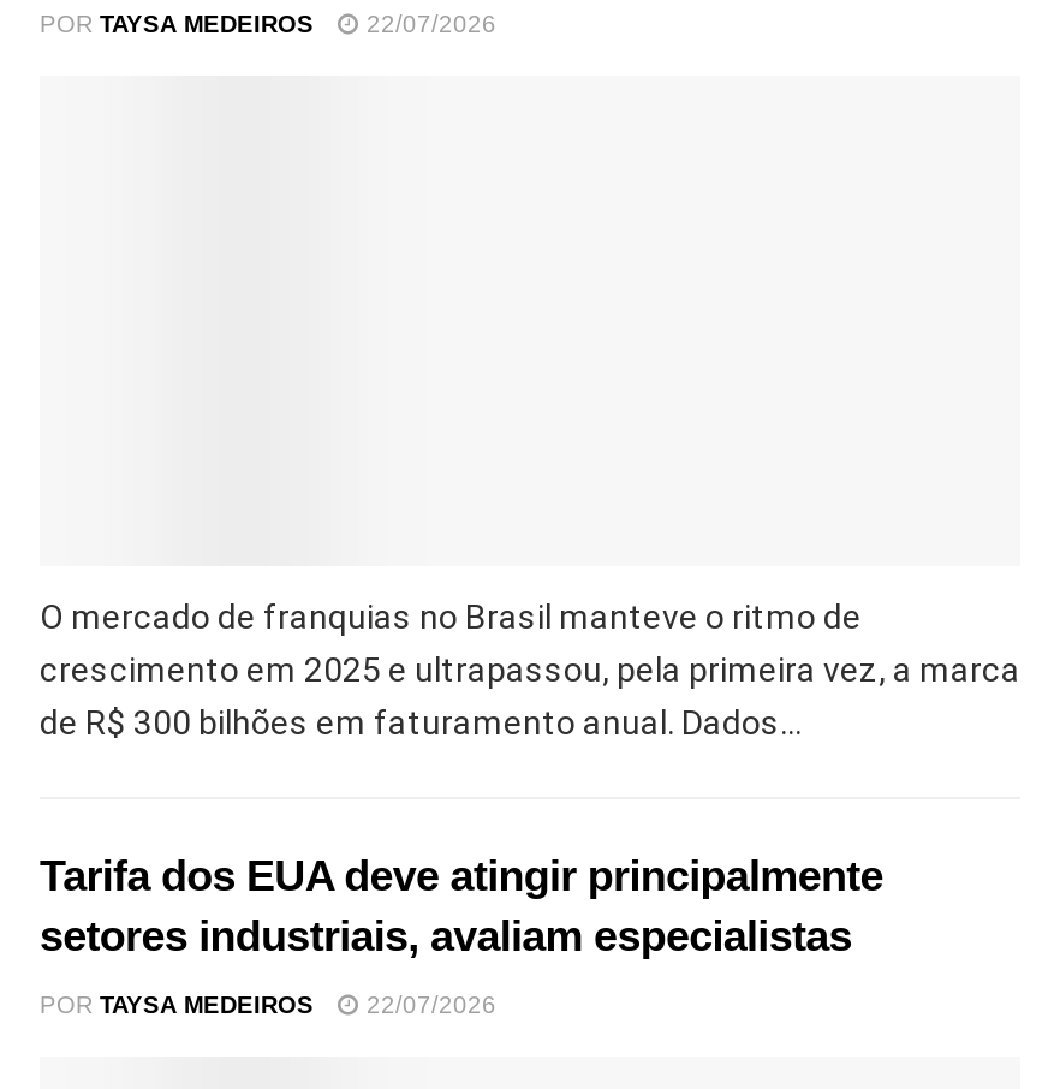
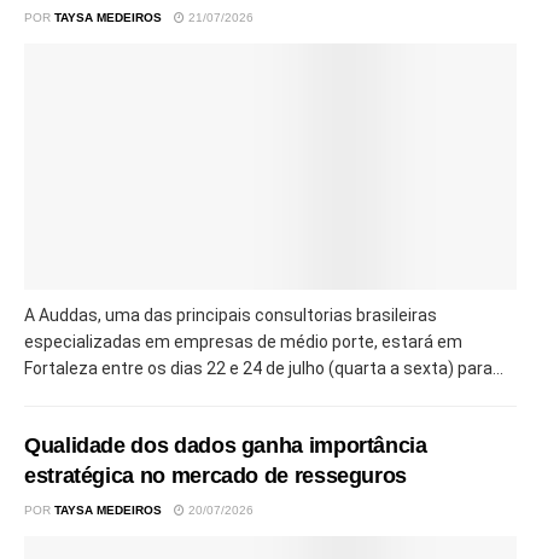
- 22/07/2026
+ 21/07/2026

- O mercado de franquias no Brasil manteve o ritmo de
- crescimento em 2025 e ultrapassou, pela primeira vez, a marca
- de R$ 300 bilhões em faturamento anual. Dados...
+ A Auddas, uma das principais consultorias brasileiras
+ especializadas em empresas de médio porte, estará em
+ Fortaleza entre os dias 22 e 24 de julho (quarta a sexta) para...

- Tarifa dos EUA deve atingir principalmente
- setores industriais, avaliam especialistas
+ Qualidade dos dados ganha importância
+ estratégica no mercado de resseguros

- 22/07/2026
+ 20/07/2026
